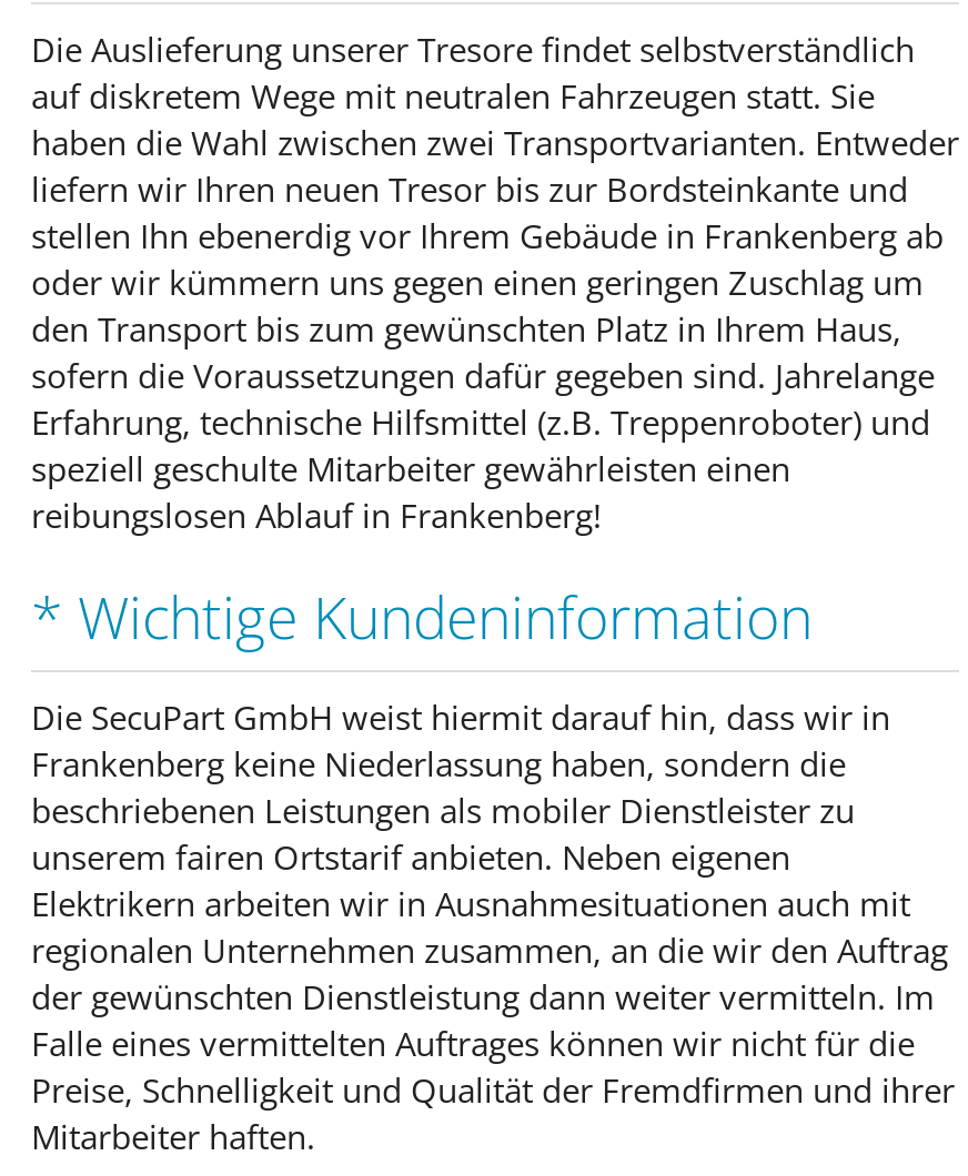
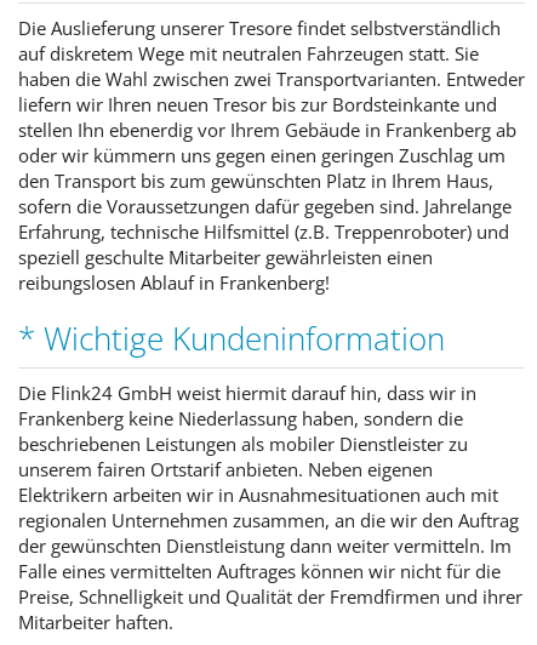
- Die SecuPart GmbH weist hiermit darauf hin, dass wir in
+ Die Flink24 GmbH weist hiermit darauf hin, dass wir in
